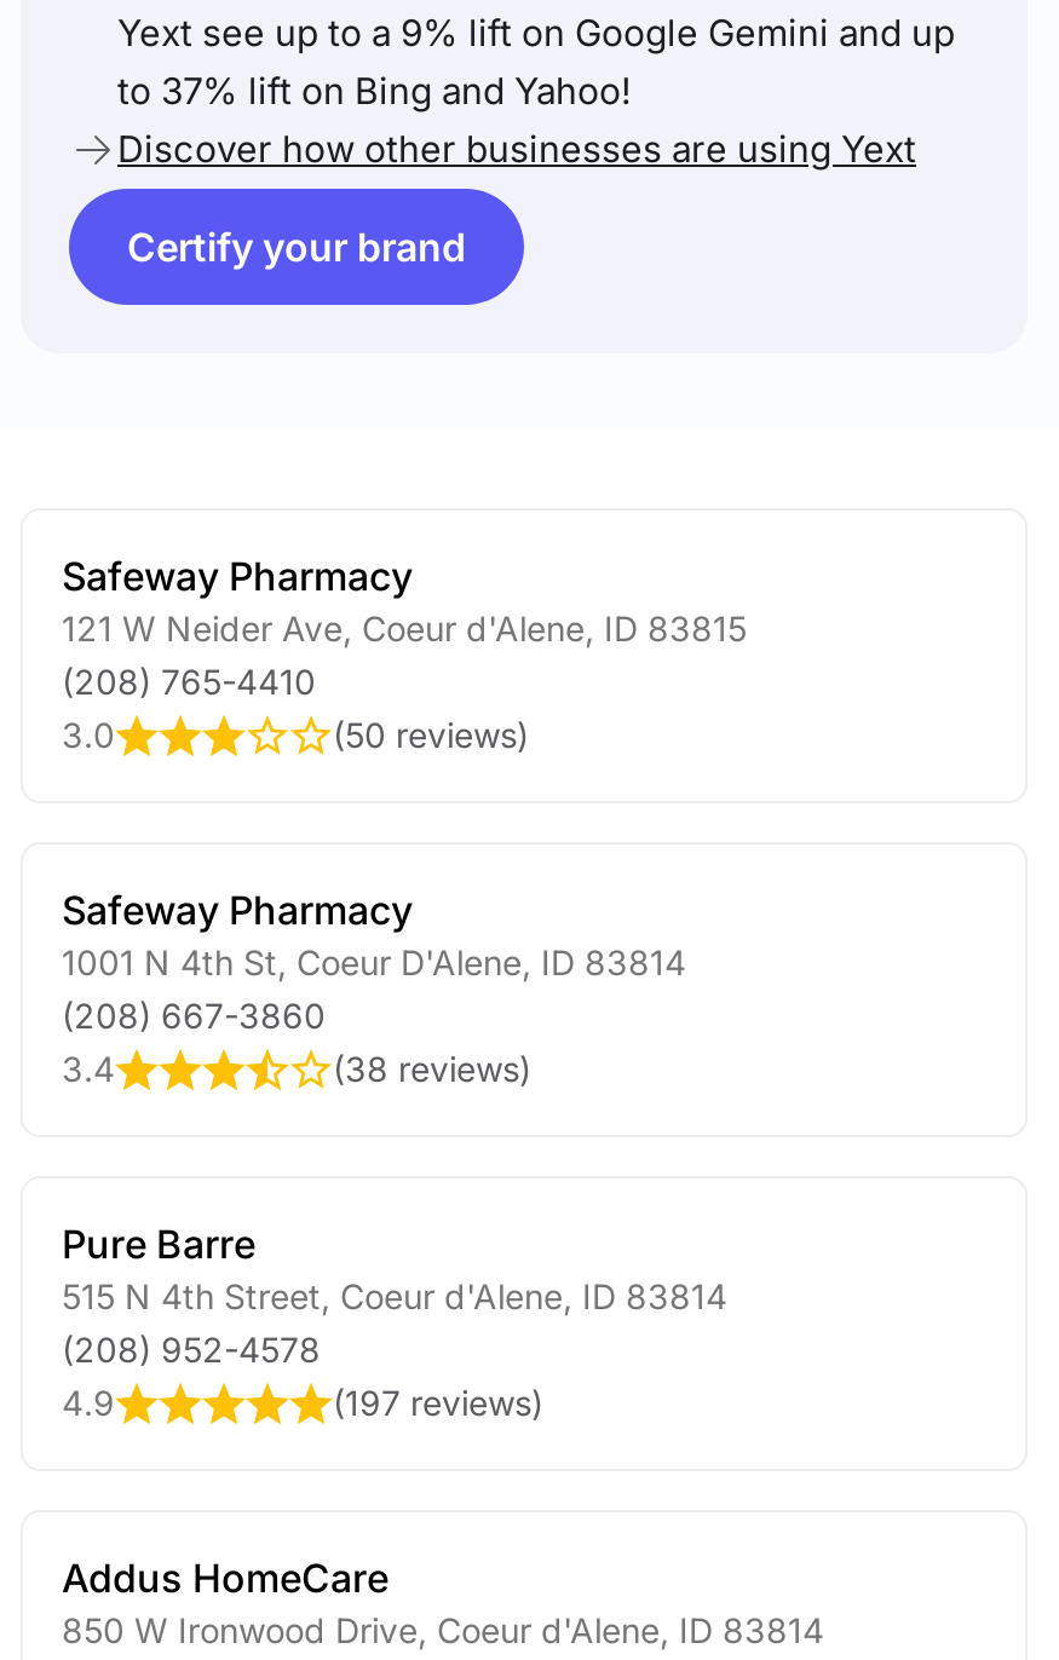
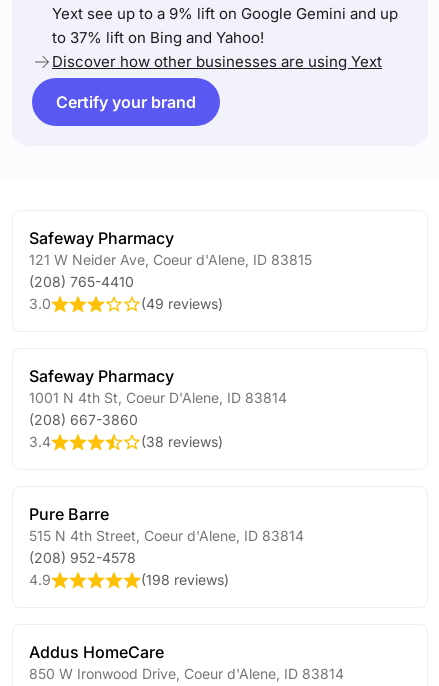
- (50 reviews)
+ (49 reviews)

- (197 reviews)
+ (198 reviews)
